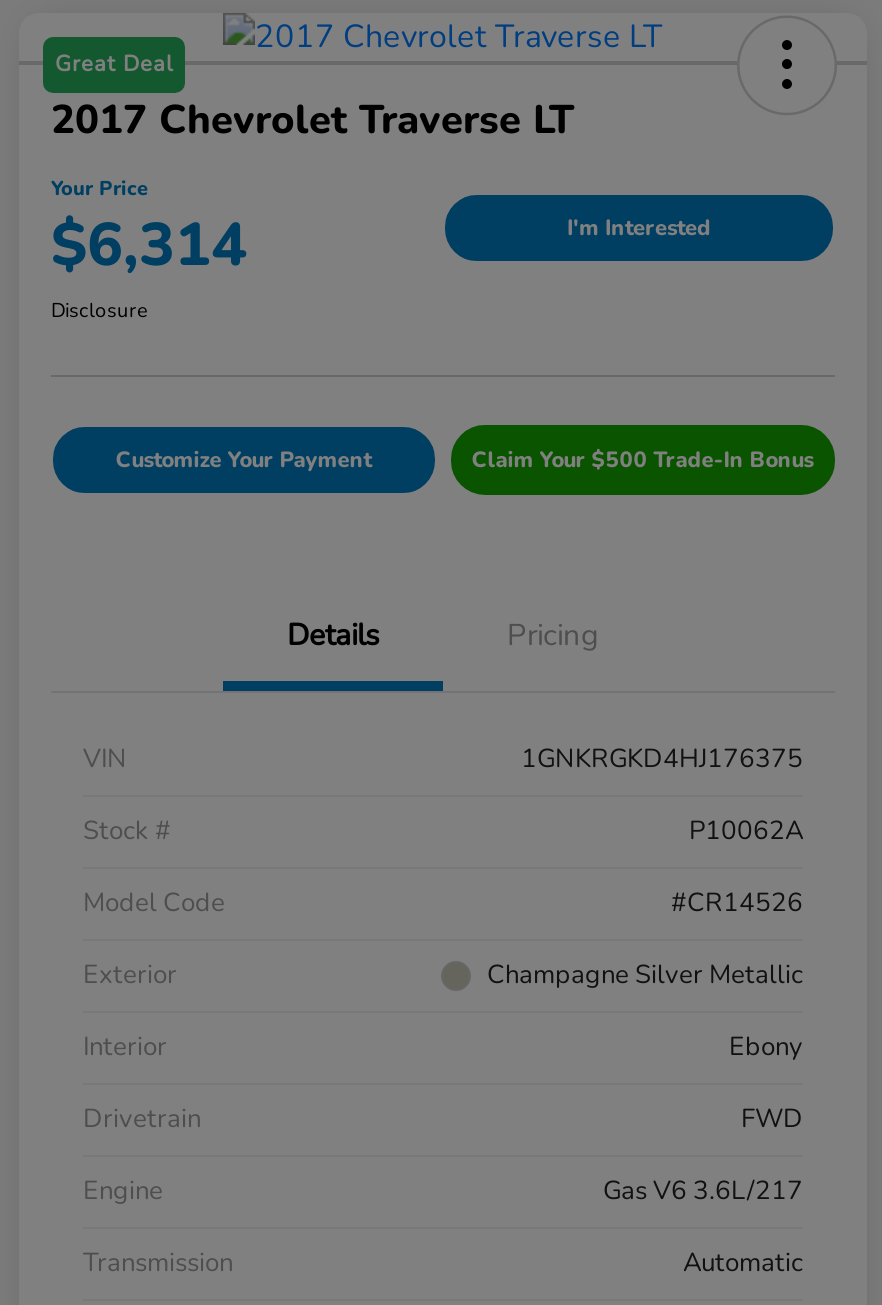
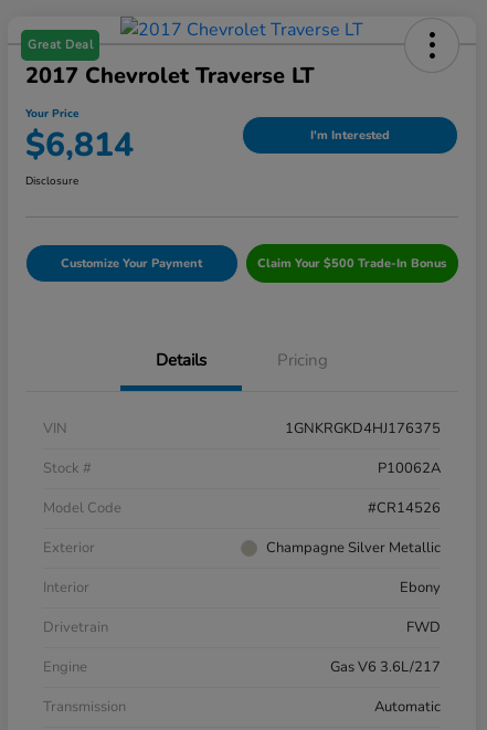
- $6,314
+ $6,814
